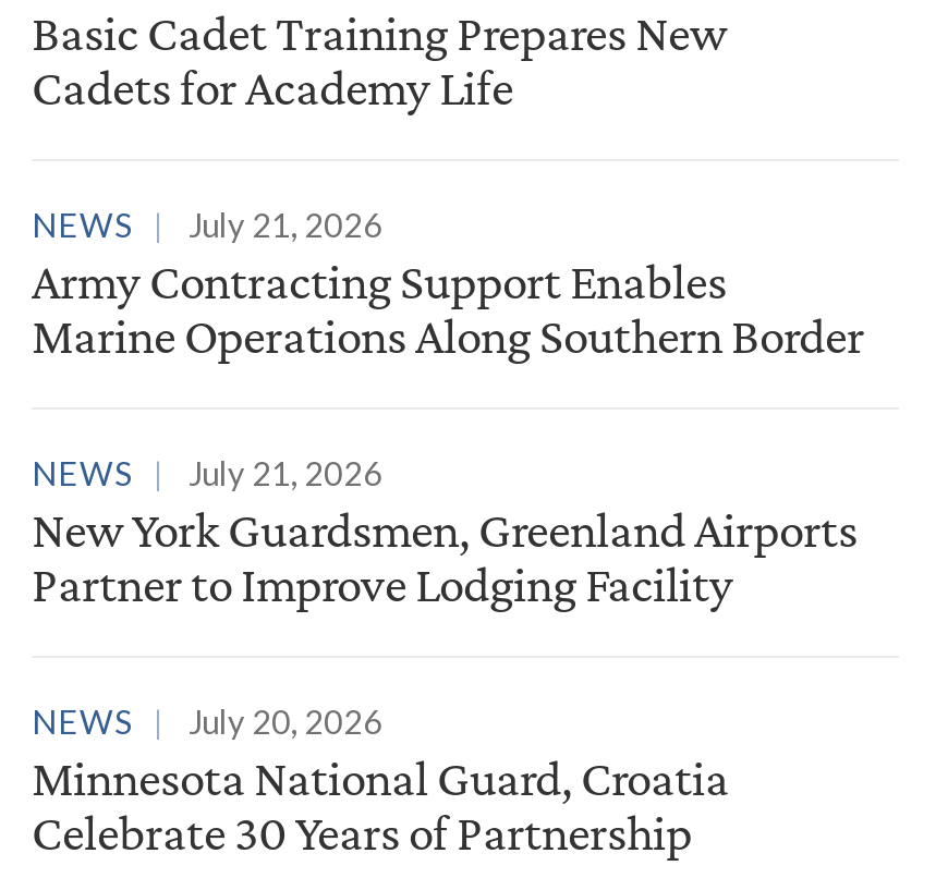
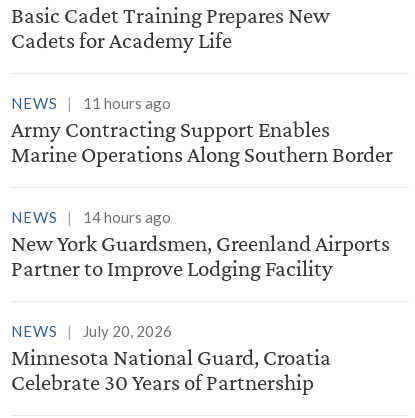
- NEWS July 21, 2026
+ NEWS 11 hours ago

- NEWS July 21, 2026
+ NEWS 14 hours ago
